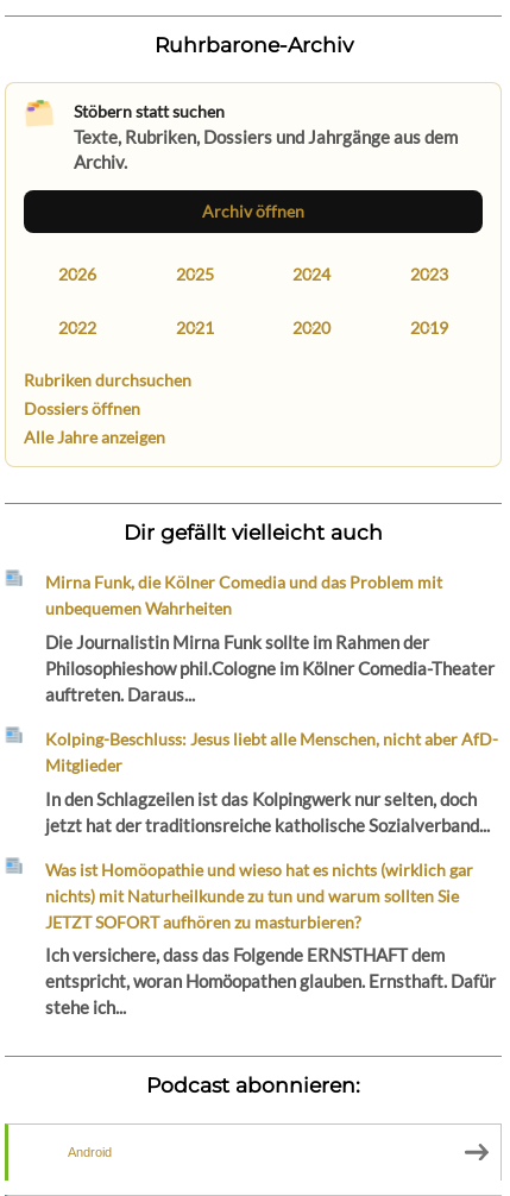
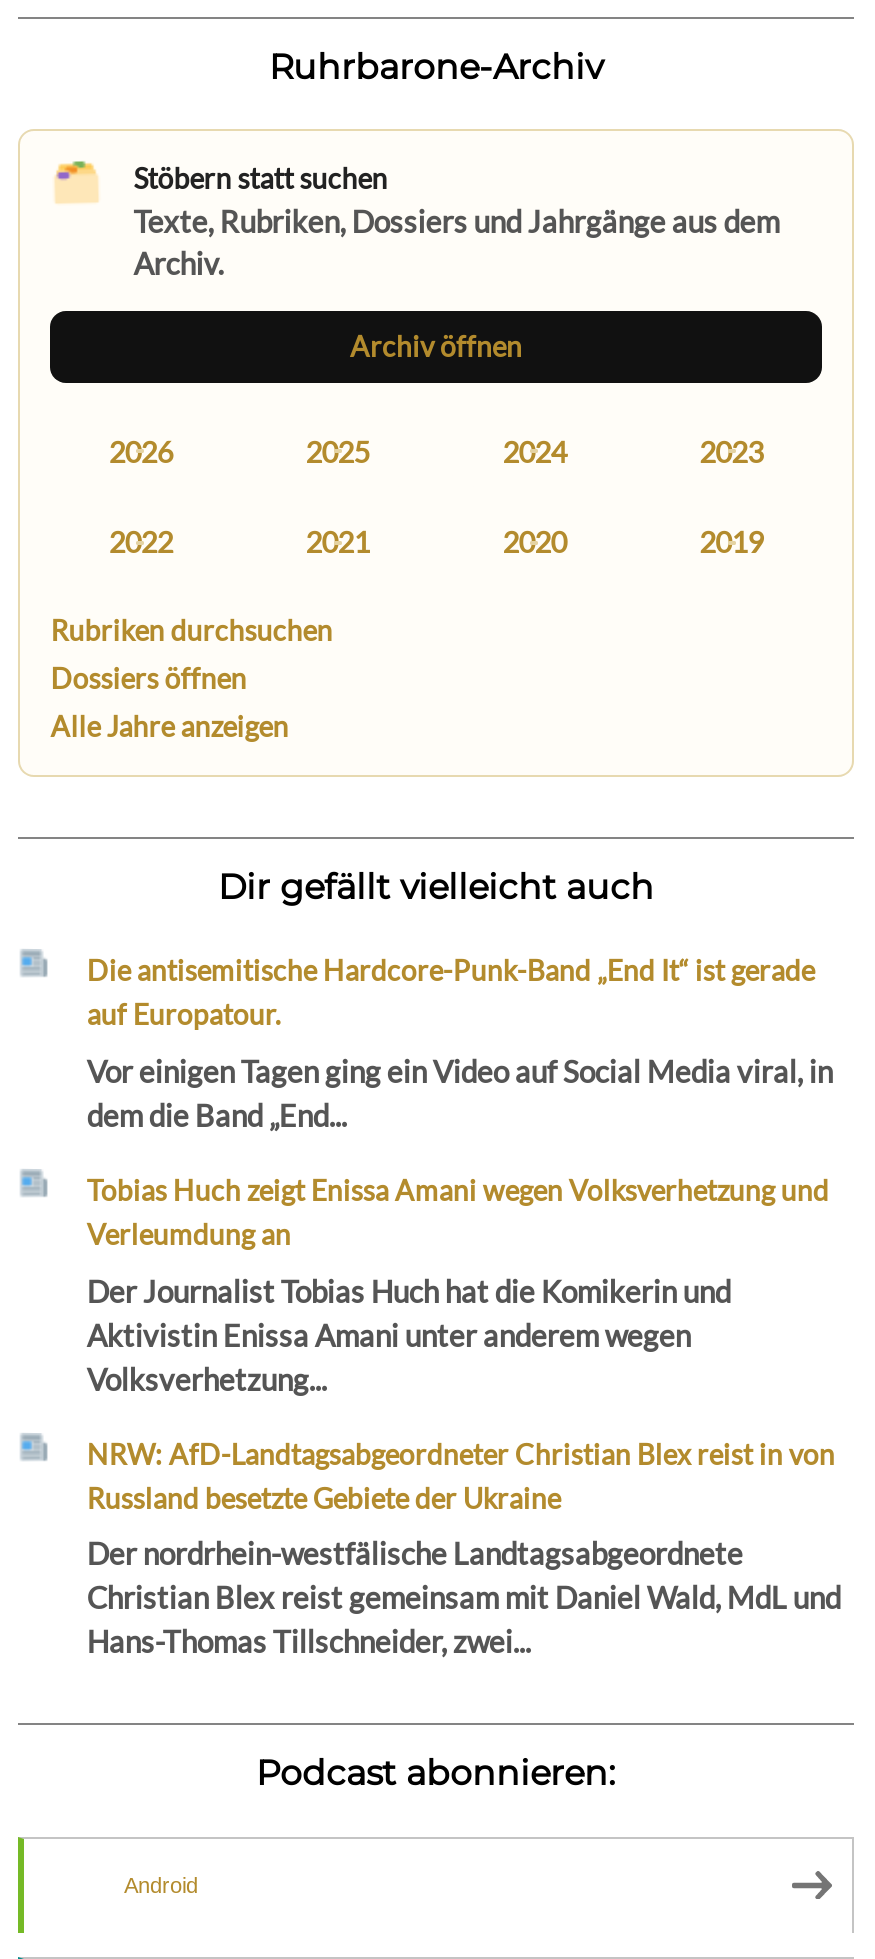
- Mirna Funk, die Kölner Comedia und das Problem mit
- unbequemen Wahrheiten
+ Die antisemitische Hardcore-Punk-Band „End It“ ist gerade
+ auf Europatour.

- Die Journalistin Mirna Funk sollte im Rahmen der
- Philosophieshow phil.Cologne im Kölner Comedia-Theater
- auftreten. Daraus...
+ Vor einigen Tagen ging ein Video auf Social Media viral, in
+ dem die Band „End...

- Kolping-Beschluss: Jesus liebt alle Menschen, nicht aber AfD-
- Mitglieder
+ Tobias Huch zeigt Enissa Amani wegen Volksverhetzung und
+ Verleumdung an

- In den Schlagzeilen ist das Kolpingwerk nur selten, doch
- jetzt hat der traditionsreiche katholische Sozialverband...
+ Der Journalist Tobias Huch hat die Komikerin und
+ Aktivistin Enissa Amani unter anderem wegen
+ Volksverhetzung...

- Was ist Homöopathie und wieso hat es nichts (wirklich gar
- nichts) mit Naturheilkunde zu tun und warum sollten Sie
- JETZT SOFORT aufhören zu masturbieren?
+ NRW: AfD-Landtagsabgeordneter Christian Blex reist in von
+ Russland besetzte Gebiete der Ukraine

- Ich versichere, dass das Folgende ERNSTHAFT dem
- entspricht, woran Homöopathen glauben. Ernsthaft. Dafür
- stehe ich...
+ Der nordrhein-westfälische Landtagsabgeordnete
+ Christian Blex reist gemeinsam mit Daniel Wald, MdL und
+ Hans-Thomas Tillschneider, zwei...
